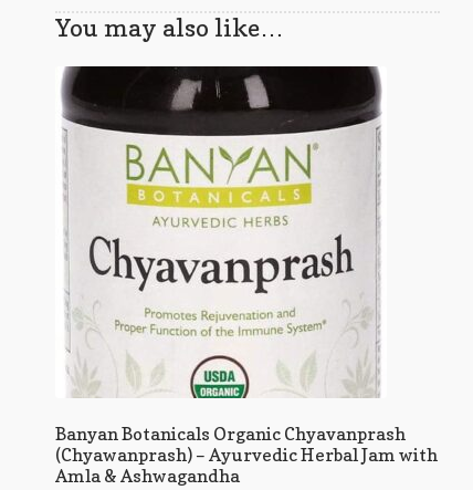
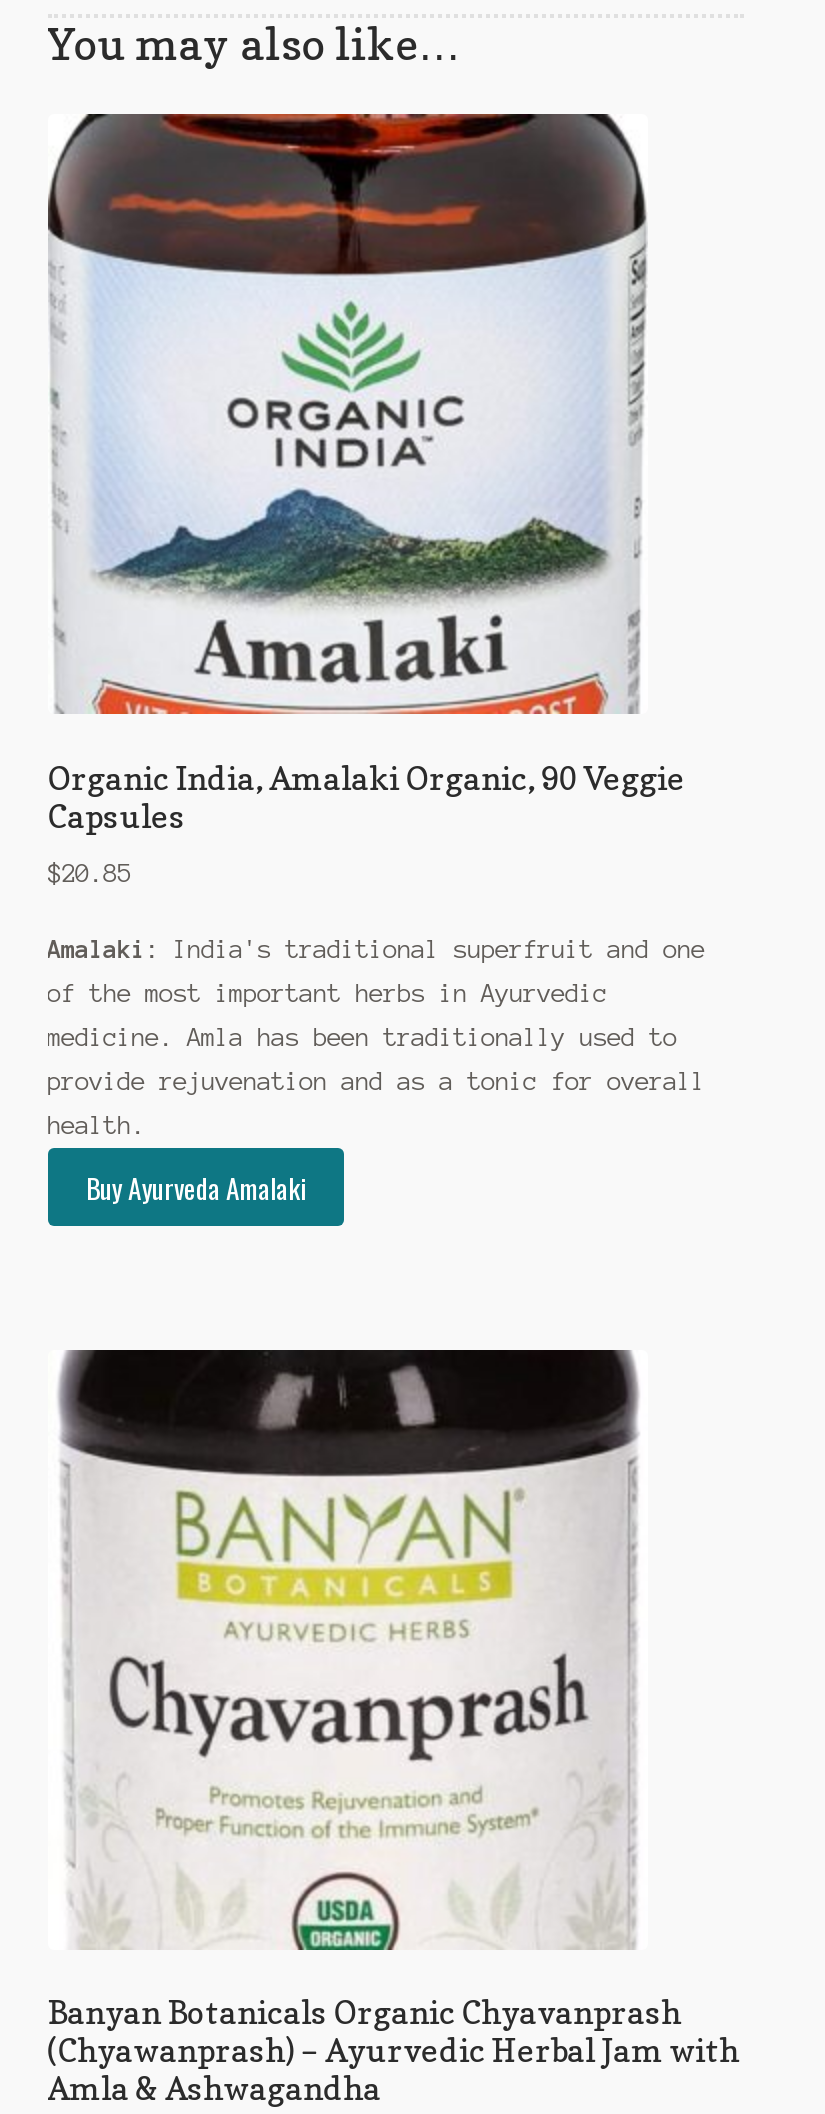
+ [image]
+ Organic India, Amalaki Organic, 90 Veggie
+ Capsules
+ $20.85
+ Amalaki: India's traditional superfruit and one
+ of the most important herbs in Ayurvedic
+ medicine. Amla has been traditionally used to
+ provide rejuvenation and as a tonic for overall
+ health.
+ Buy Ayurveda Amalaki
